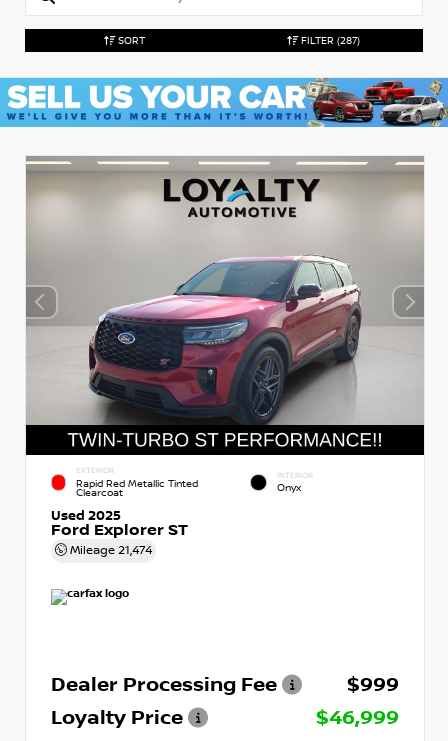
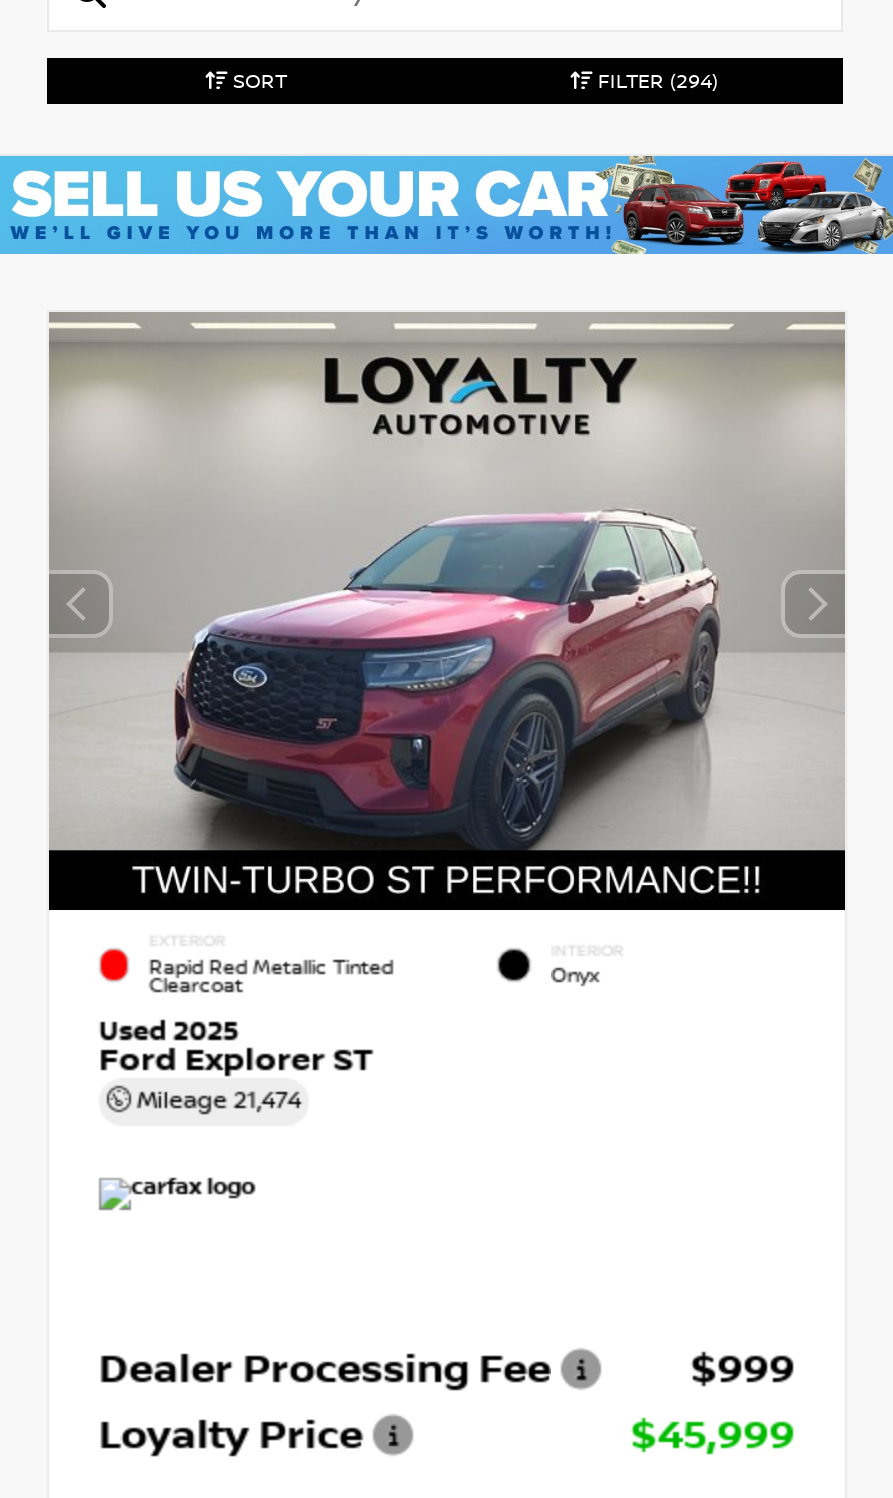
- FILTER (287)
+ FILTER (294)

- $46,999
+ $45,999
